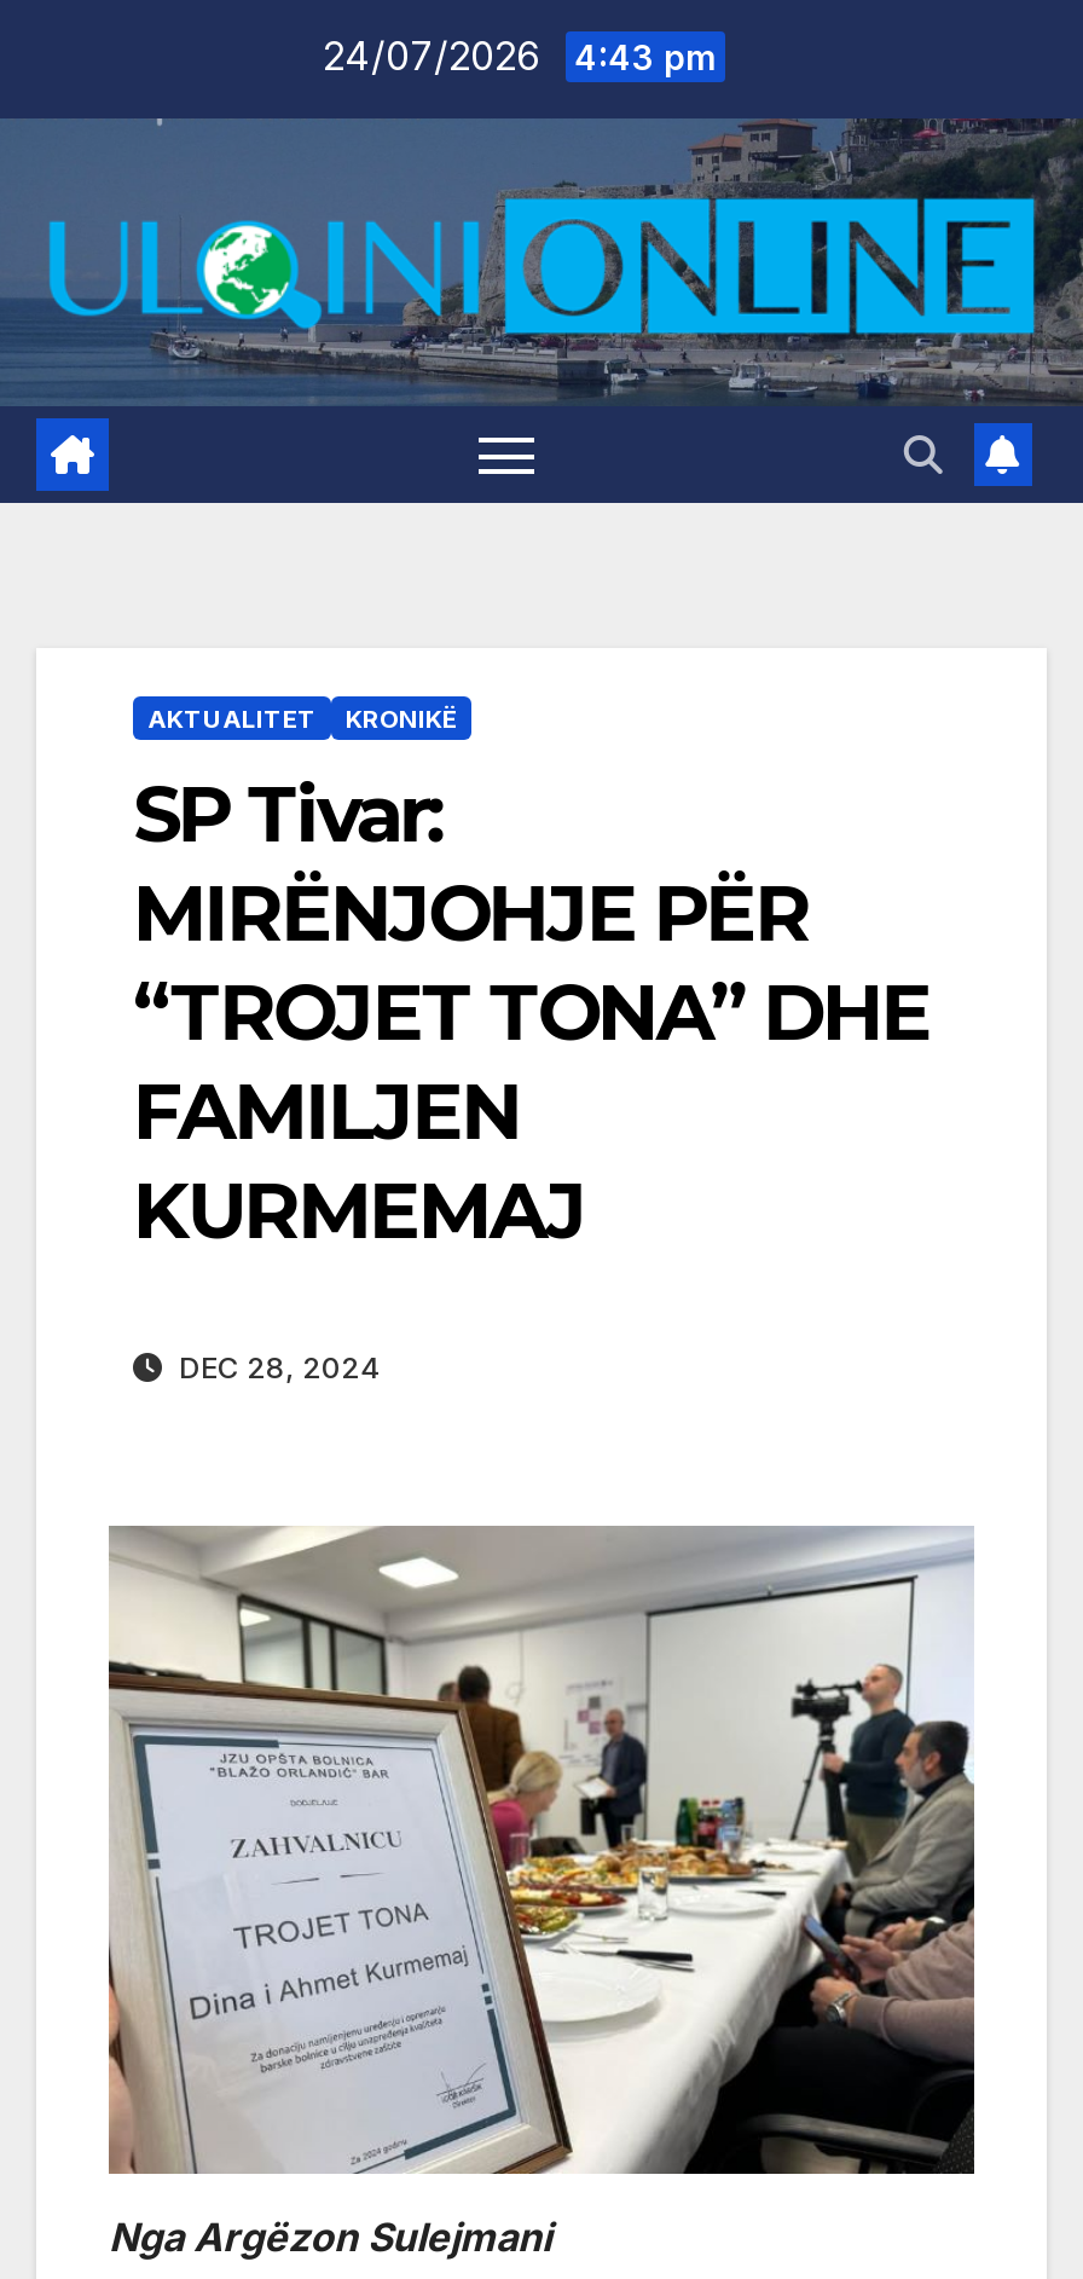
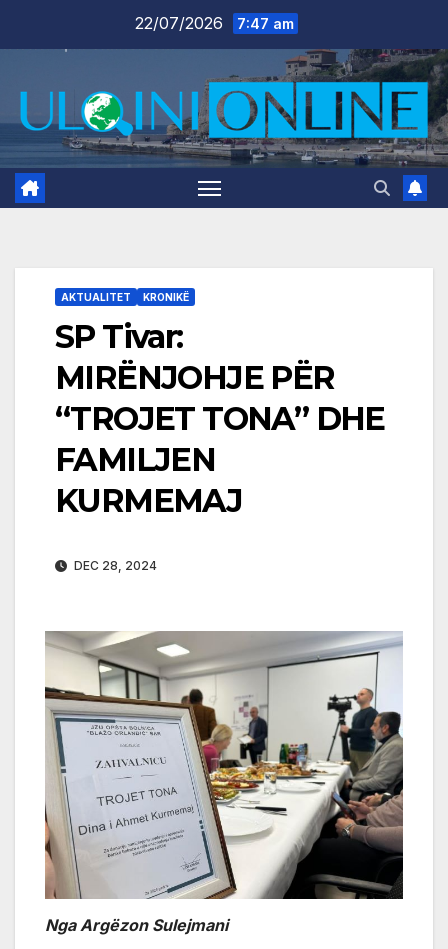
- 24/07/2026 4:43 pm
+ 22/07/2026 7:47 am
